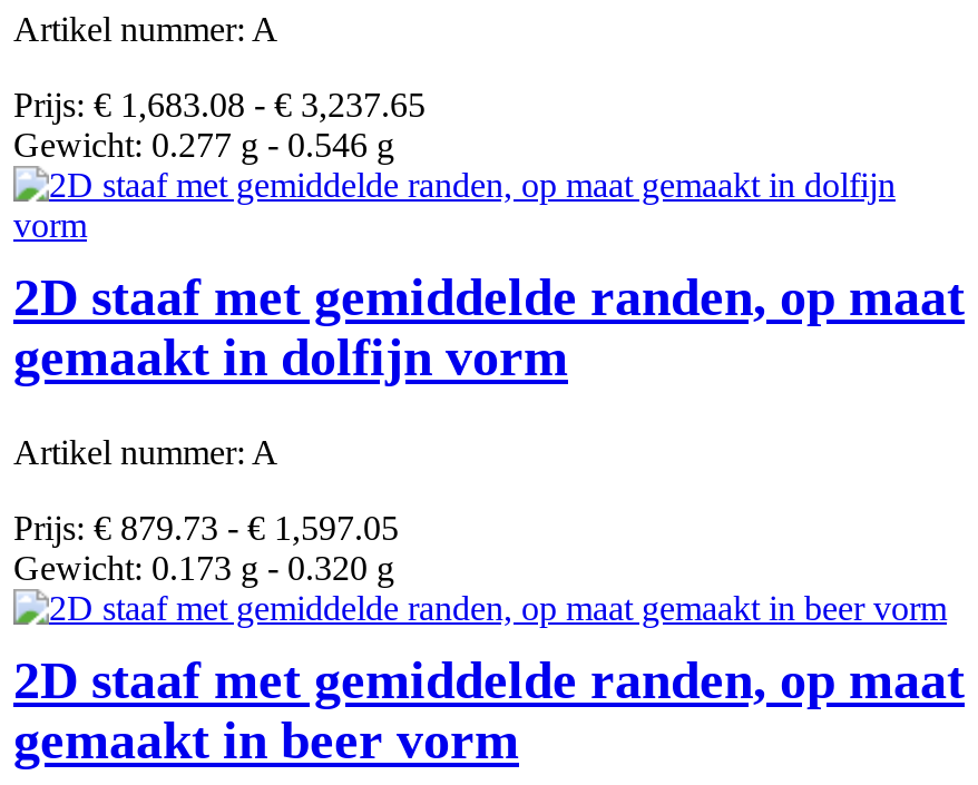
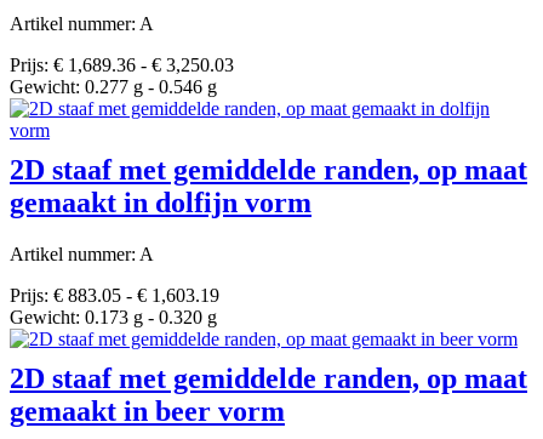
- Prijs: € 1,683.08 - € 3,237.65
+ Prijs: € 1,689.36 - € 3,250.03

- Prijs: € 879.73 - € 1,597.05
+ Prijs: € 883.05 - € 1,603.19
